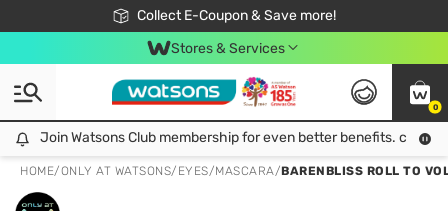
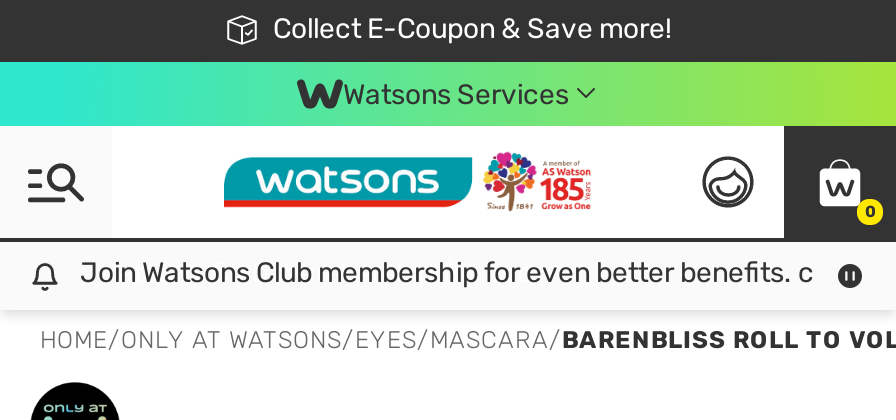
- Stores & Services
+ Watsons Services
